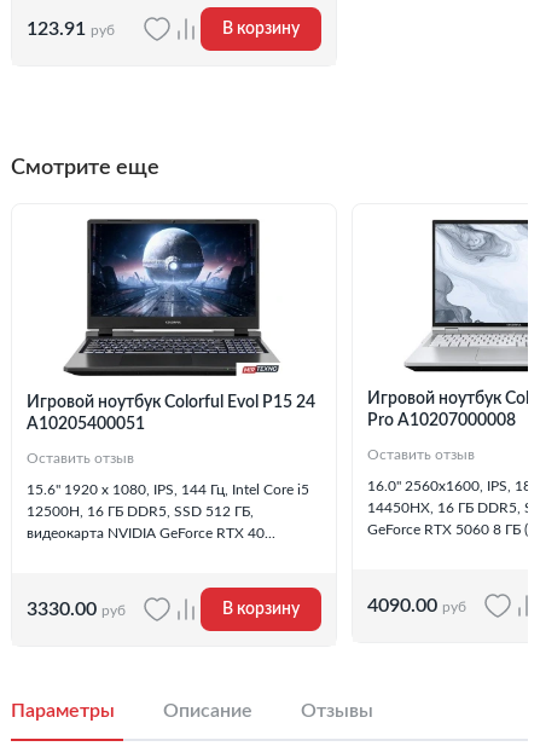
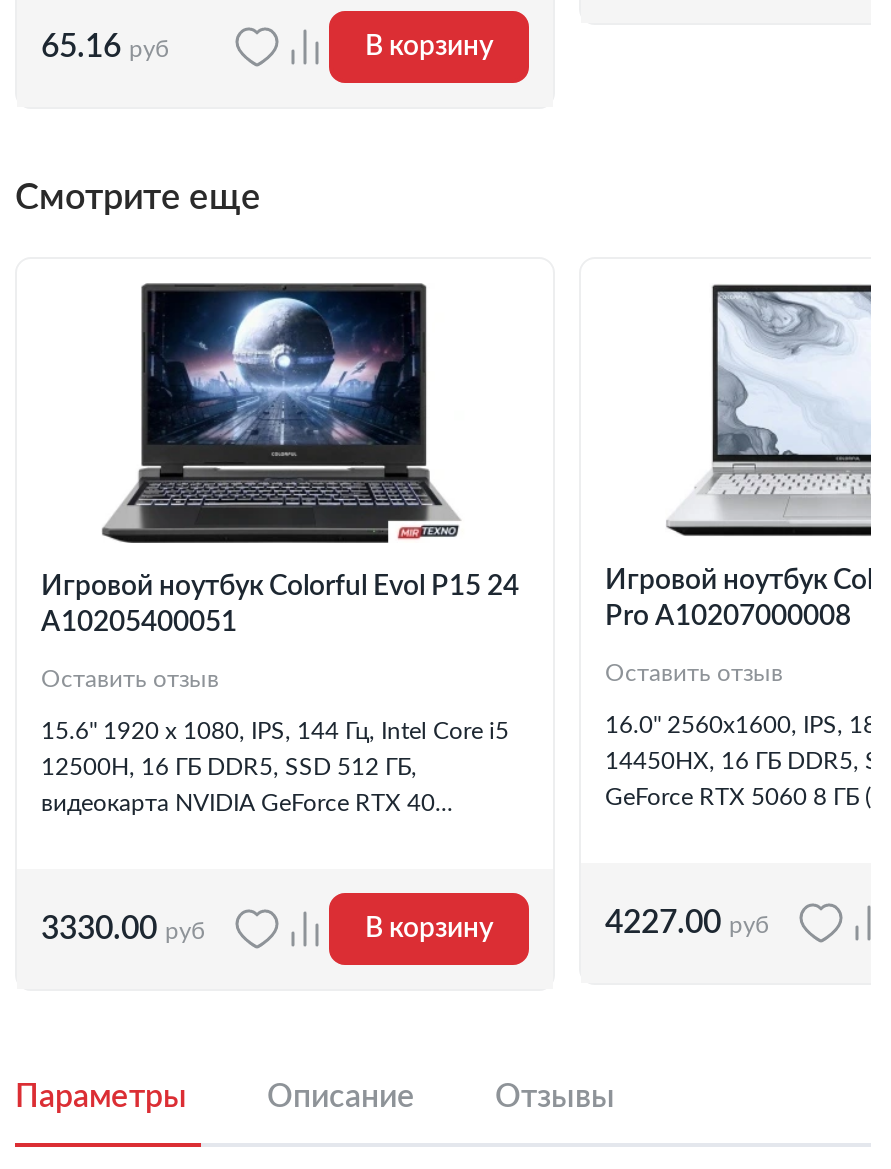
- 123.91 руб
+ 65.16 руб

- 4090.00 руб
+ 4227.00 руб
